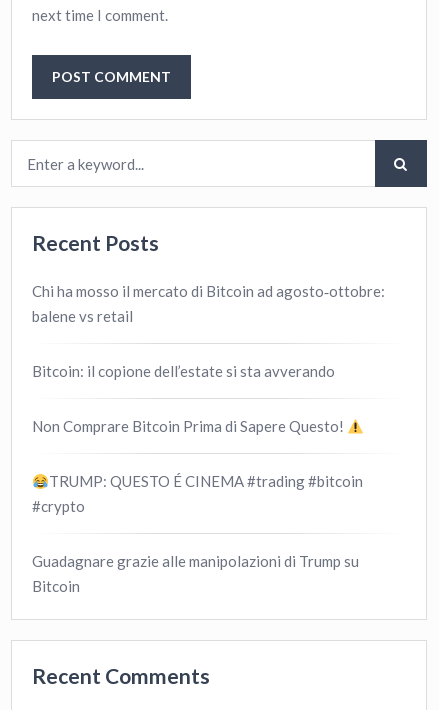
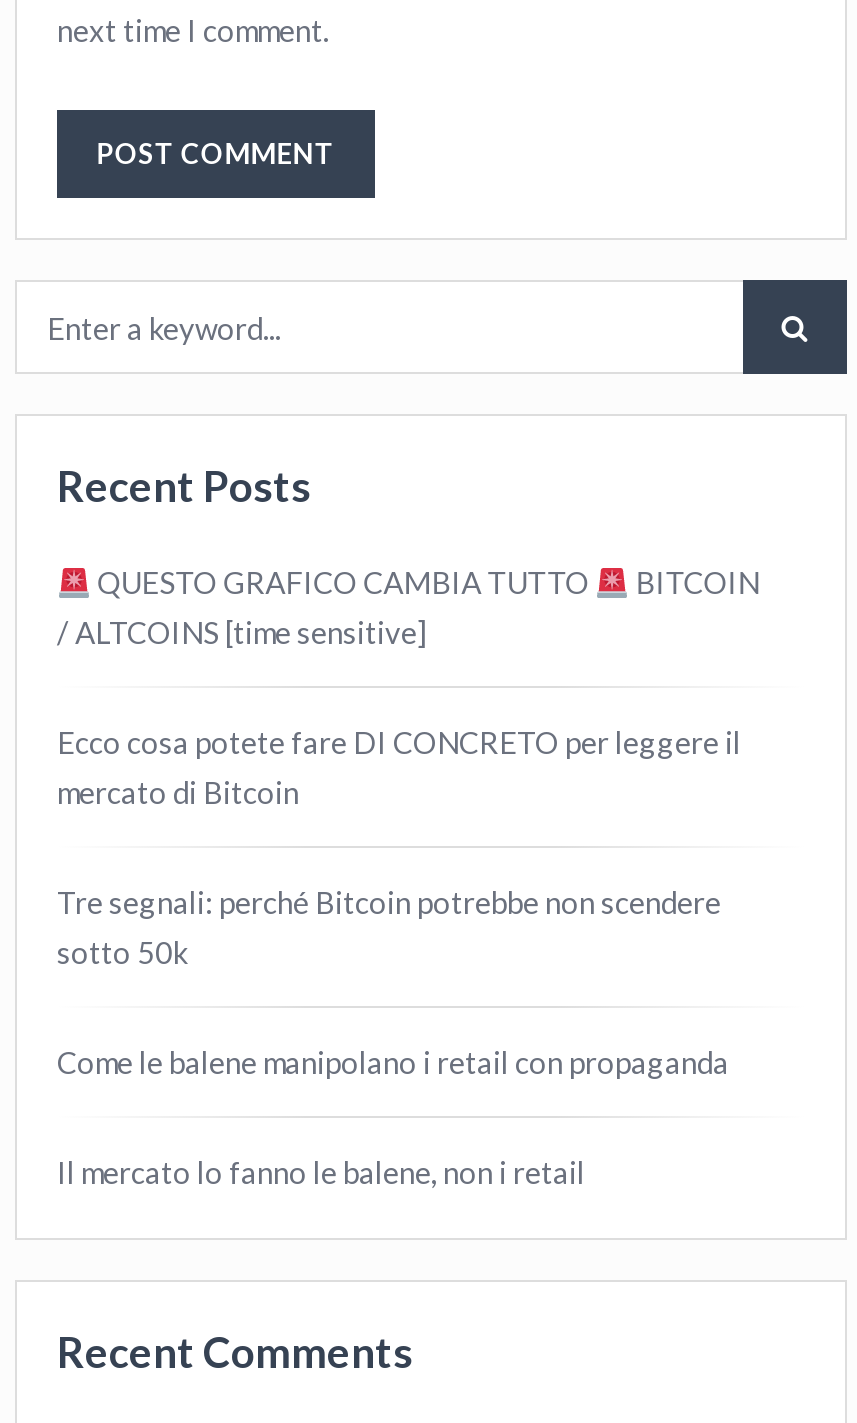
- Chi ha mosso il mercato di Bitcoin ad agosto‑ottobre:
- balene vs retail
+ QUESTO GRAFICO CAMBIA TUTTO
+ BITCOIN
+ / ALTCOINS [time sensitive]

- Bitcoin: il copione dell’estate si sta avverando
+ Ecco cosa potete fare DI CONCRETO per leggere il
+ mercato di Bitcoin

- Non Comprare Bitcoin Prima di Sapere Questo!
+ Tre segnali: perché Bitcoin potrebbe non scendere
+ sotto 50k

- TRUMP: QUESTO É CINEMA #trading #bitcoin
- #crypto
+ Come le balene manipolano i retail con propaganda

- Guadagnare grazie alle manipolazioni di Trump su
- Bitcoin
+ Il mercato lo fanno le balene, non i retail
